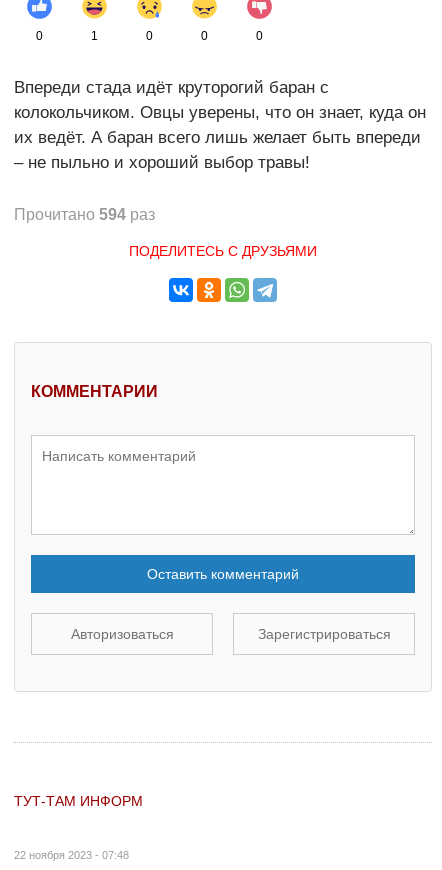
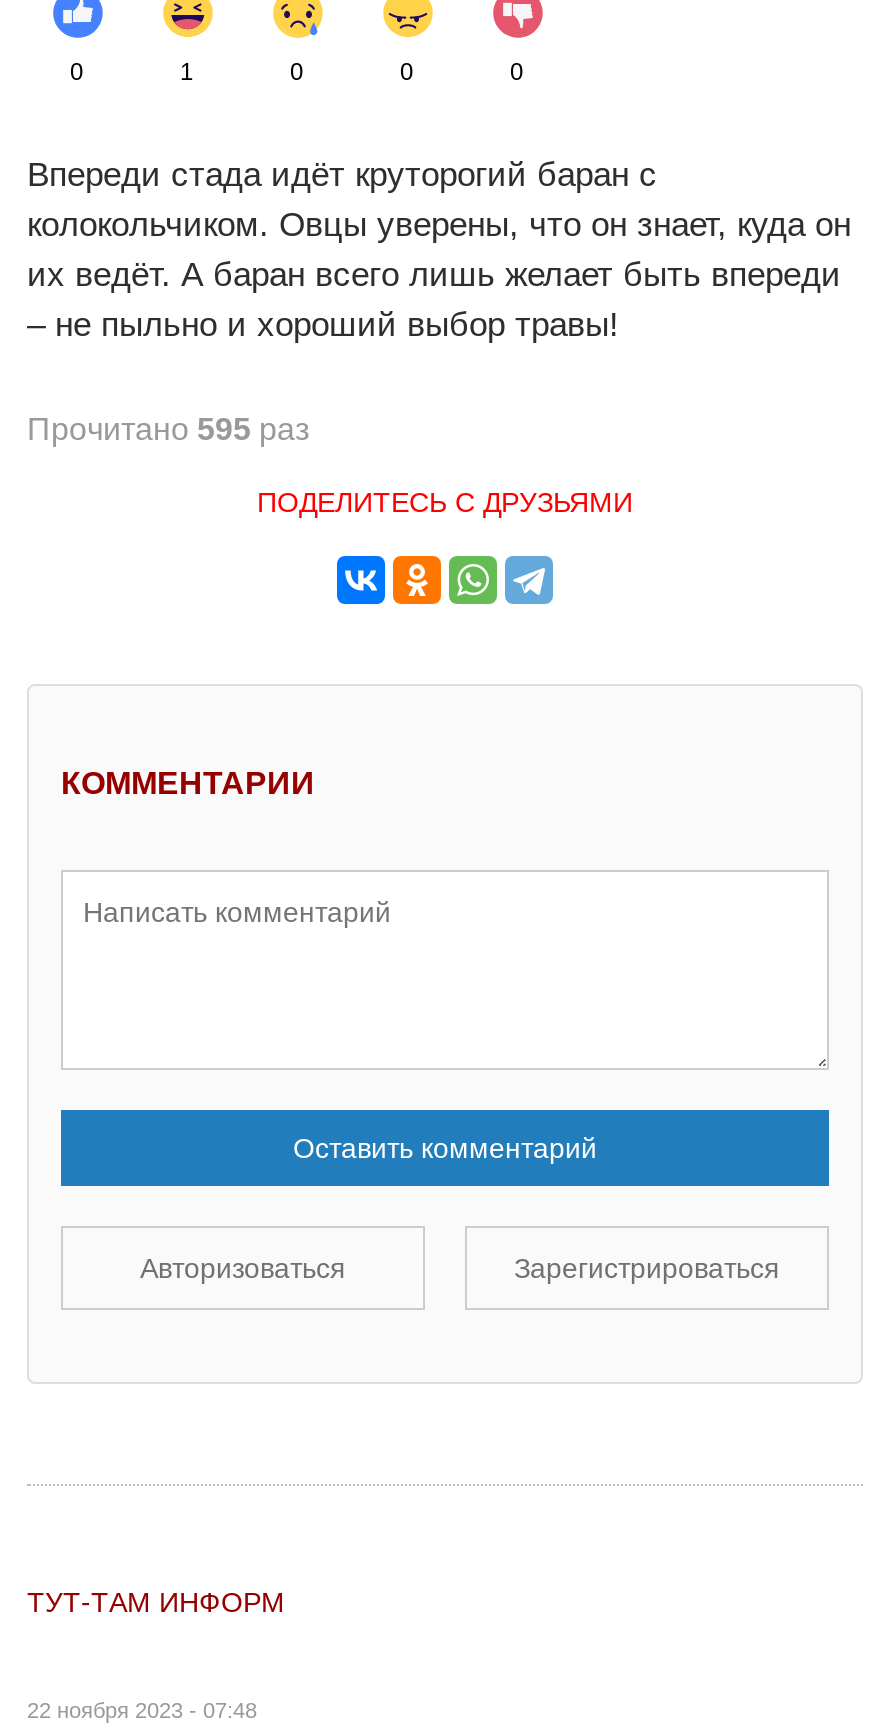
- Прочитано 594 раз
+ Прочитано 595 раз
